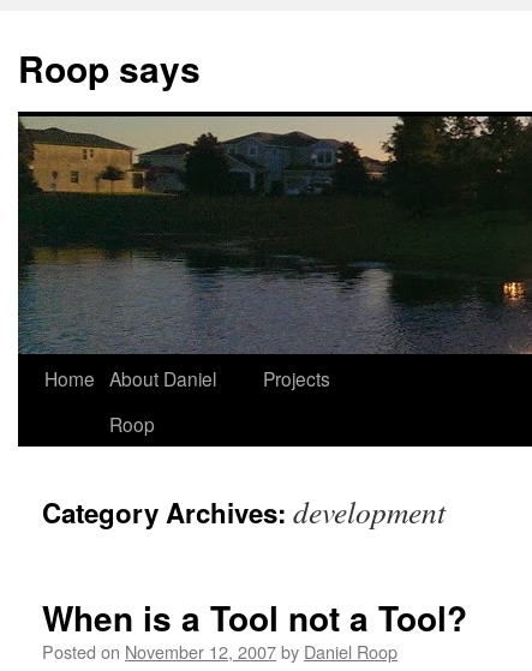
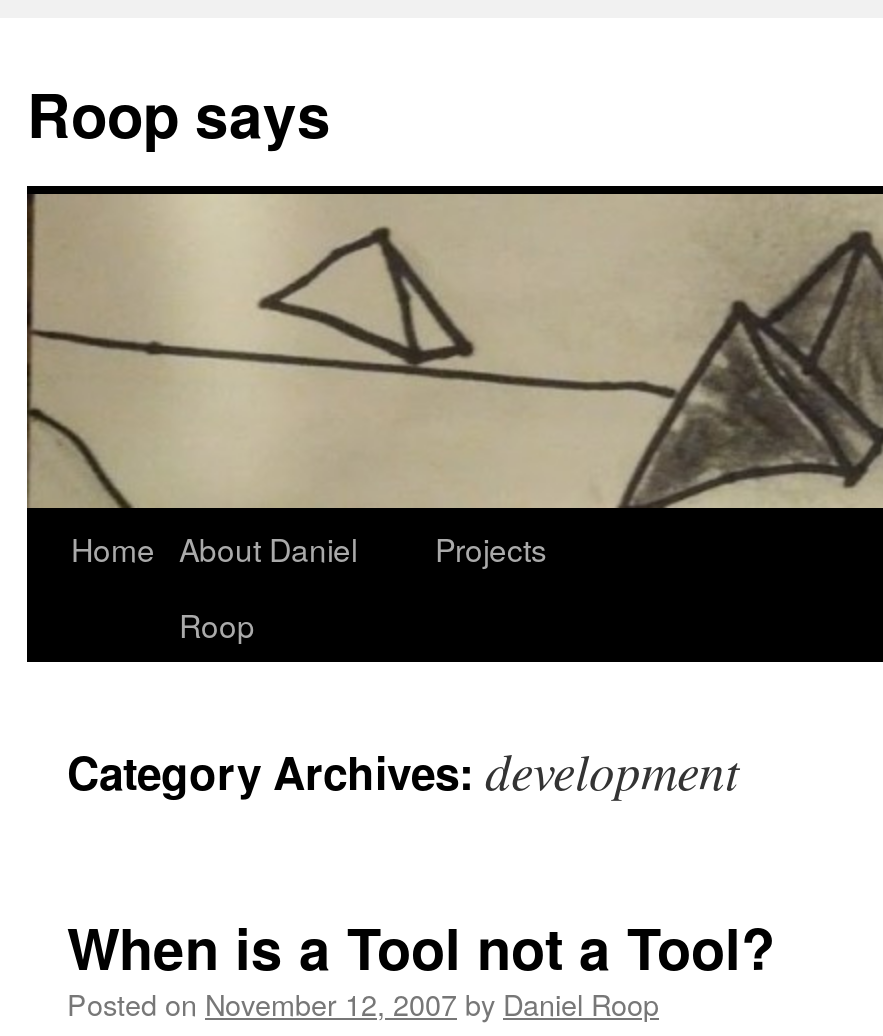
- [image]
+ [image]
